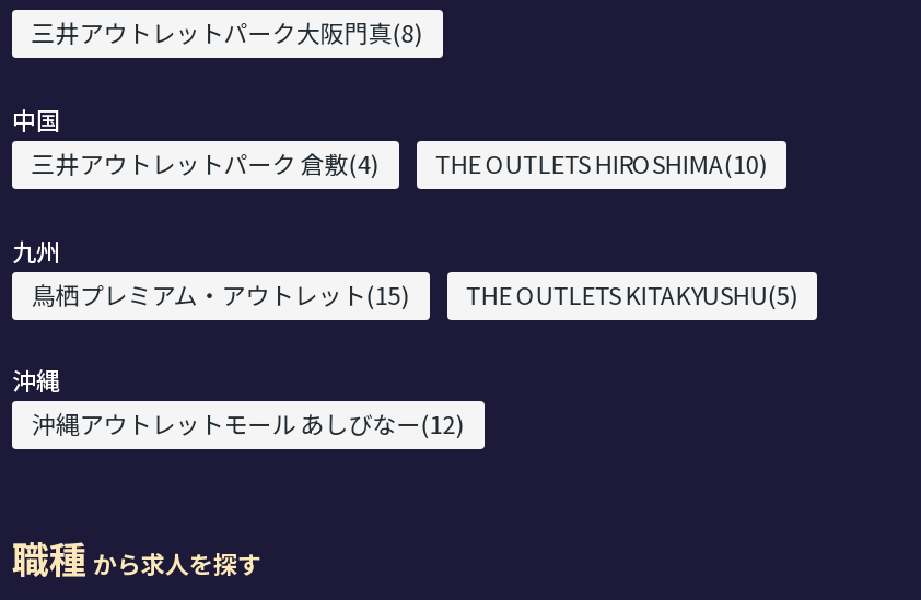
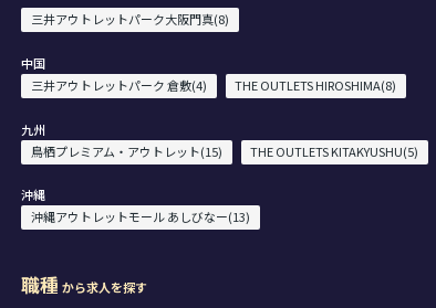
- THE OUTLETS HIROSHIMA(10)
+ THE OUTLETS HIROSHIMA(8)

- 沖縄アウトレットモール あしびなー(12)
+ 沖縄アウトレットモール あしびなー(13)
